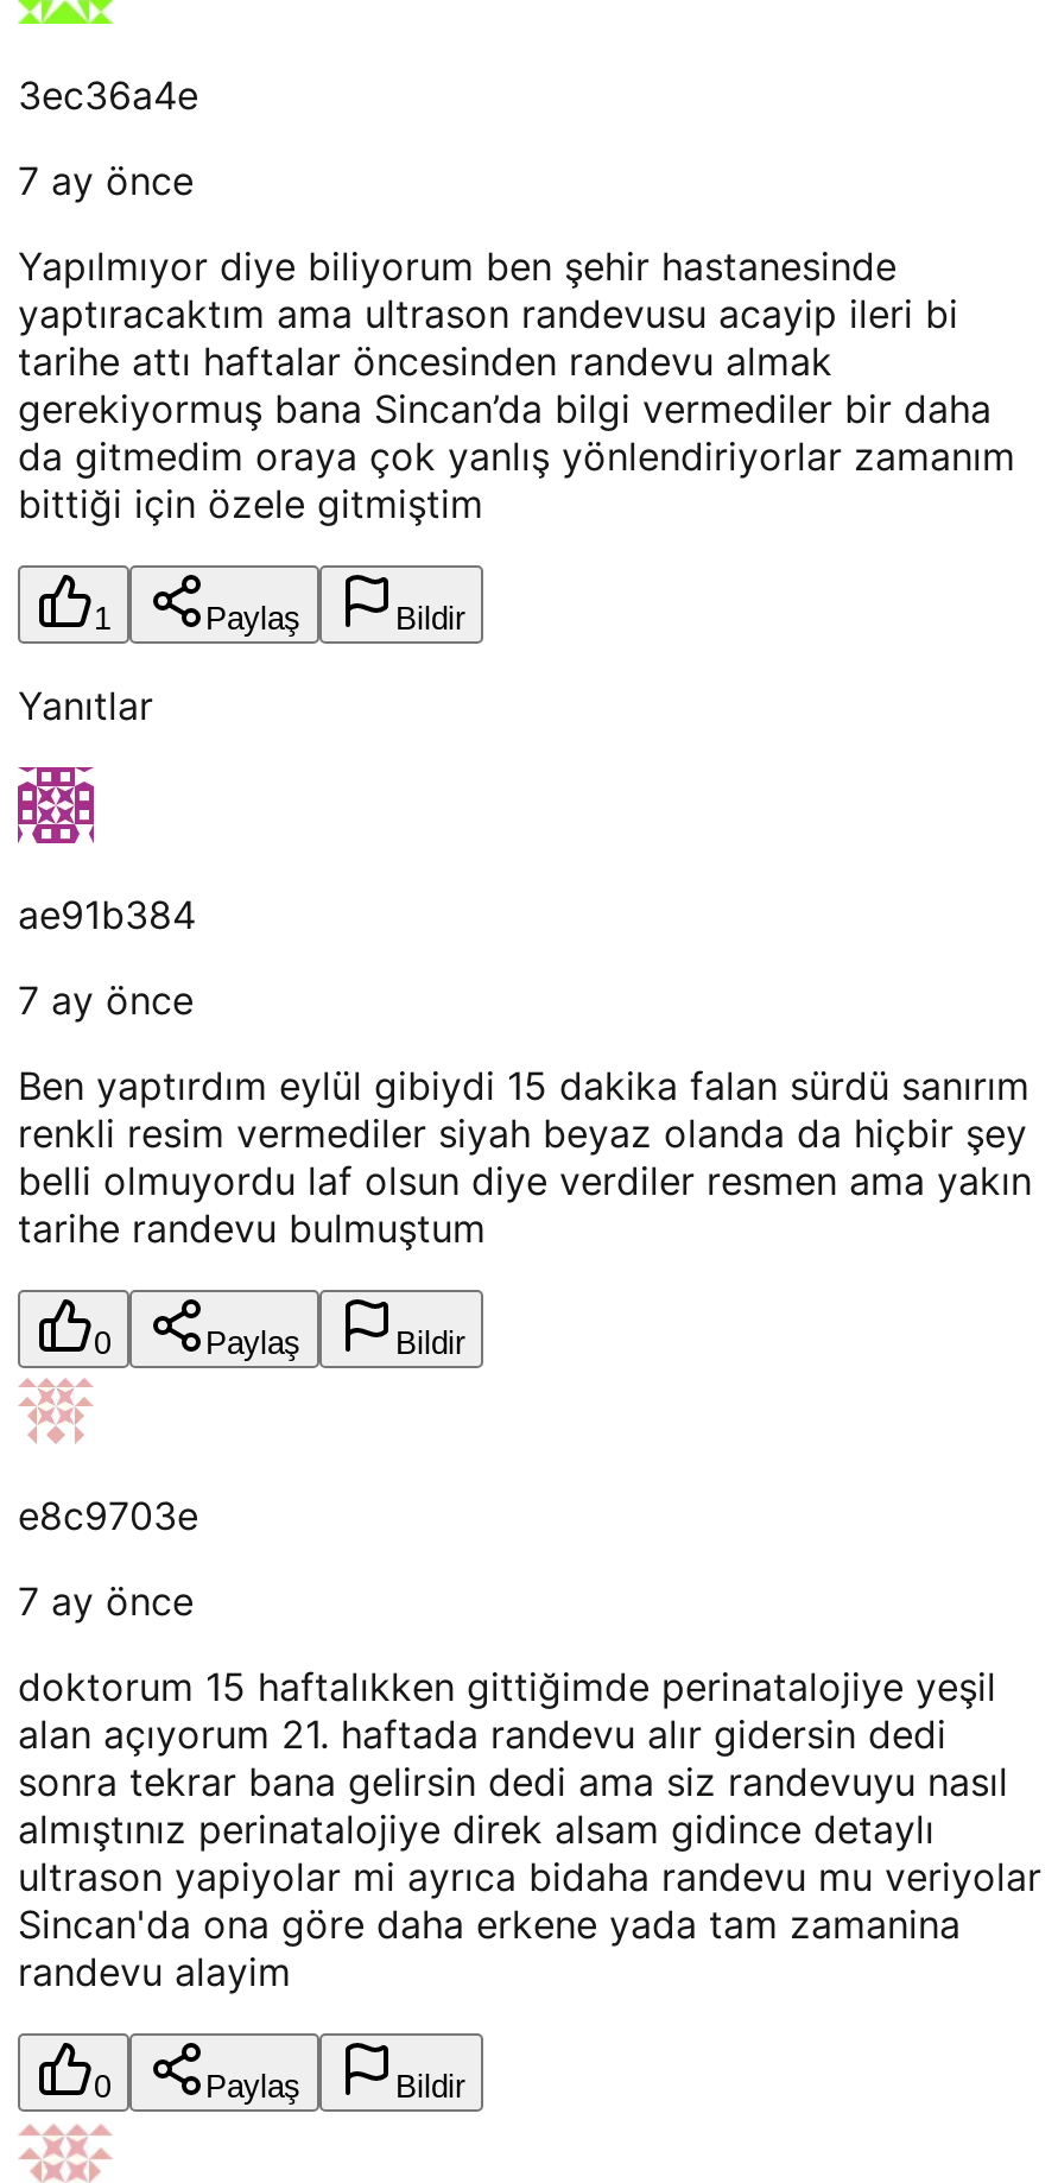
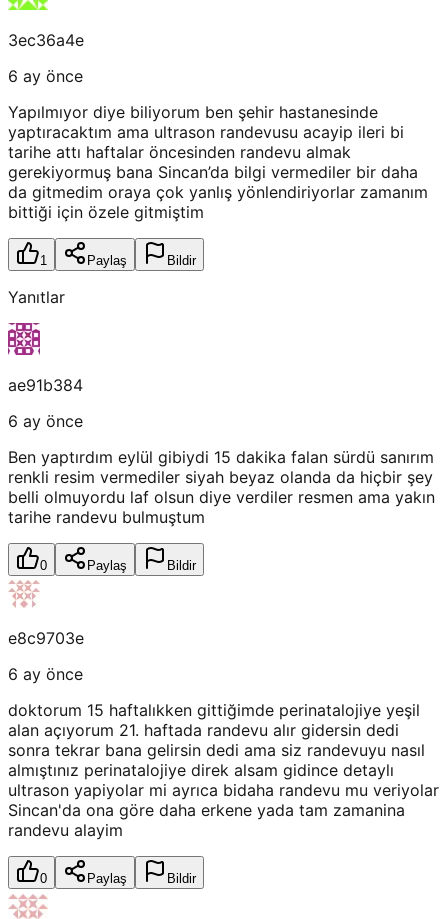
- 7 ay önce
+ 6 ay önce

- 7 ay önce
+ 6 ay önce

- 7 ay önce
+ 6 ay önce
